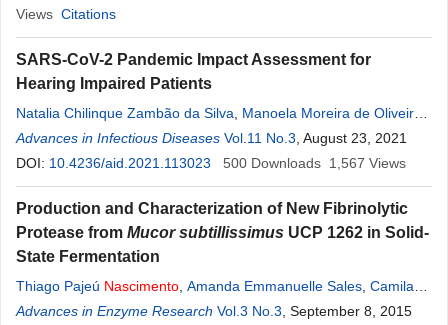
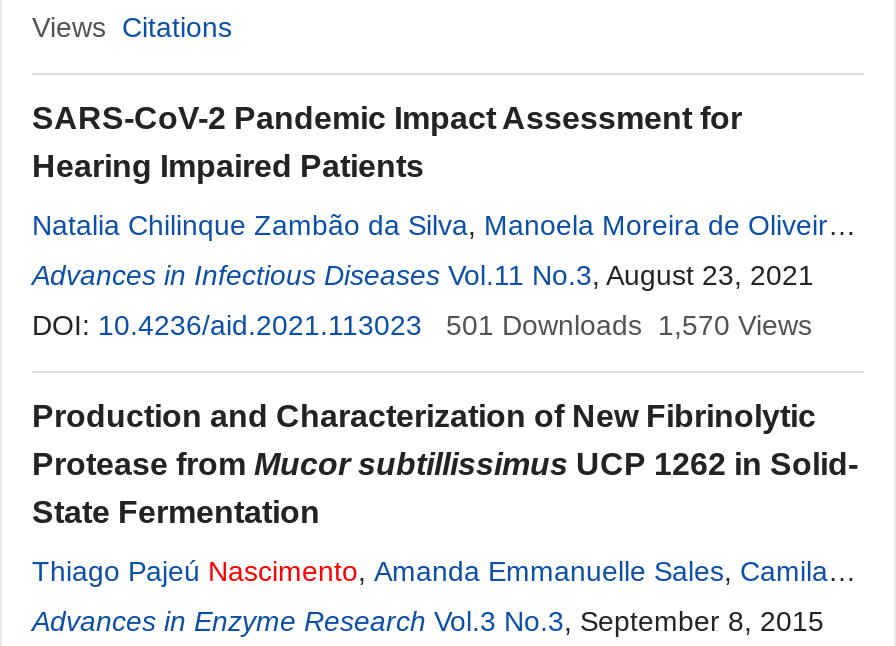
- 500 Downloads 1,567 Views
+ 501 Downloads 1,570 Views
